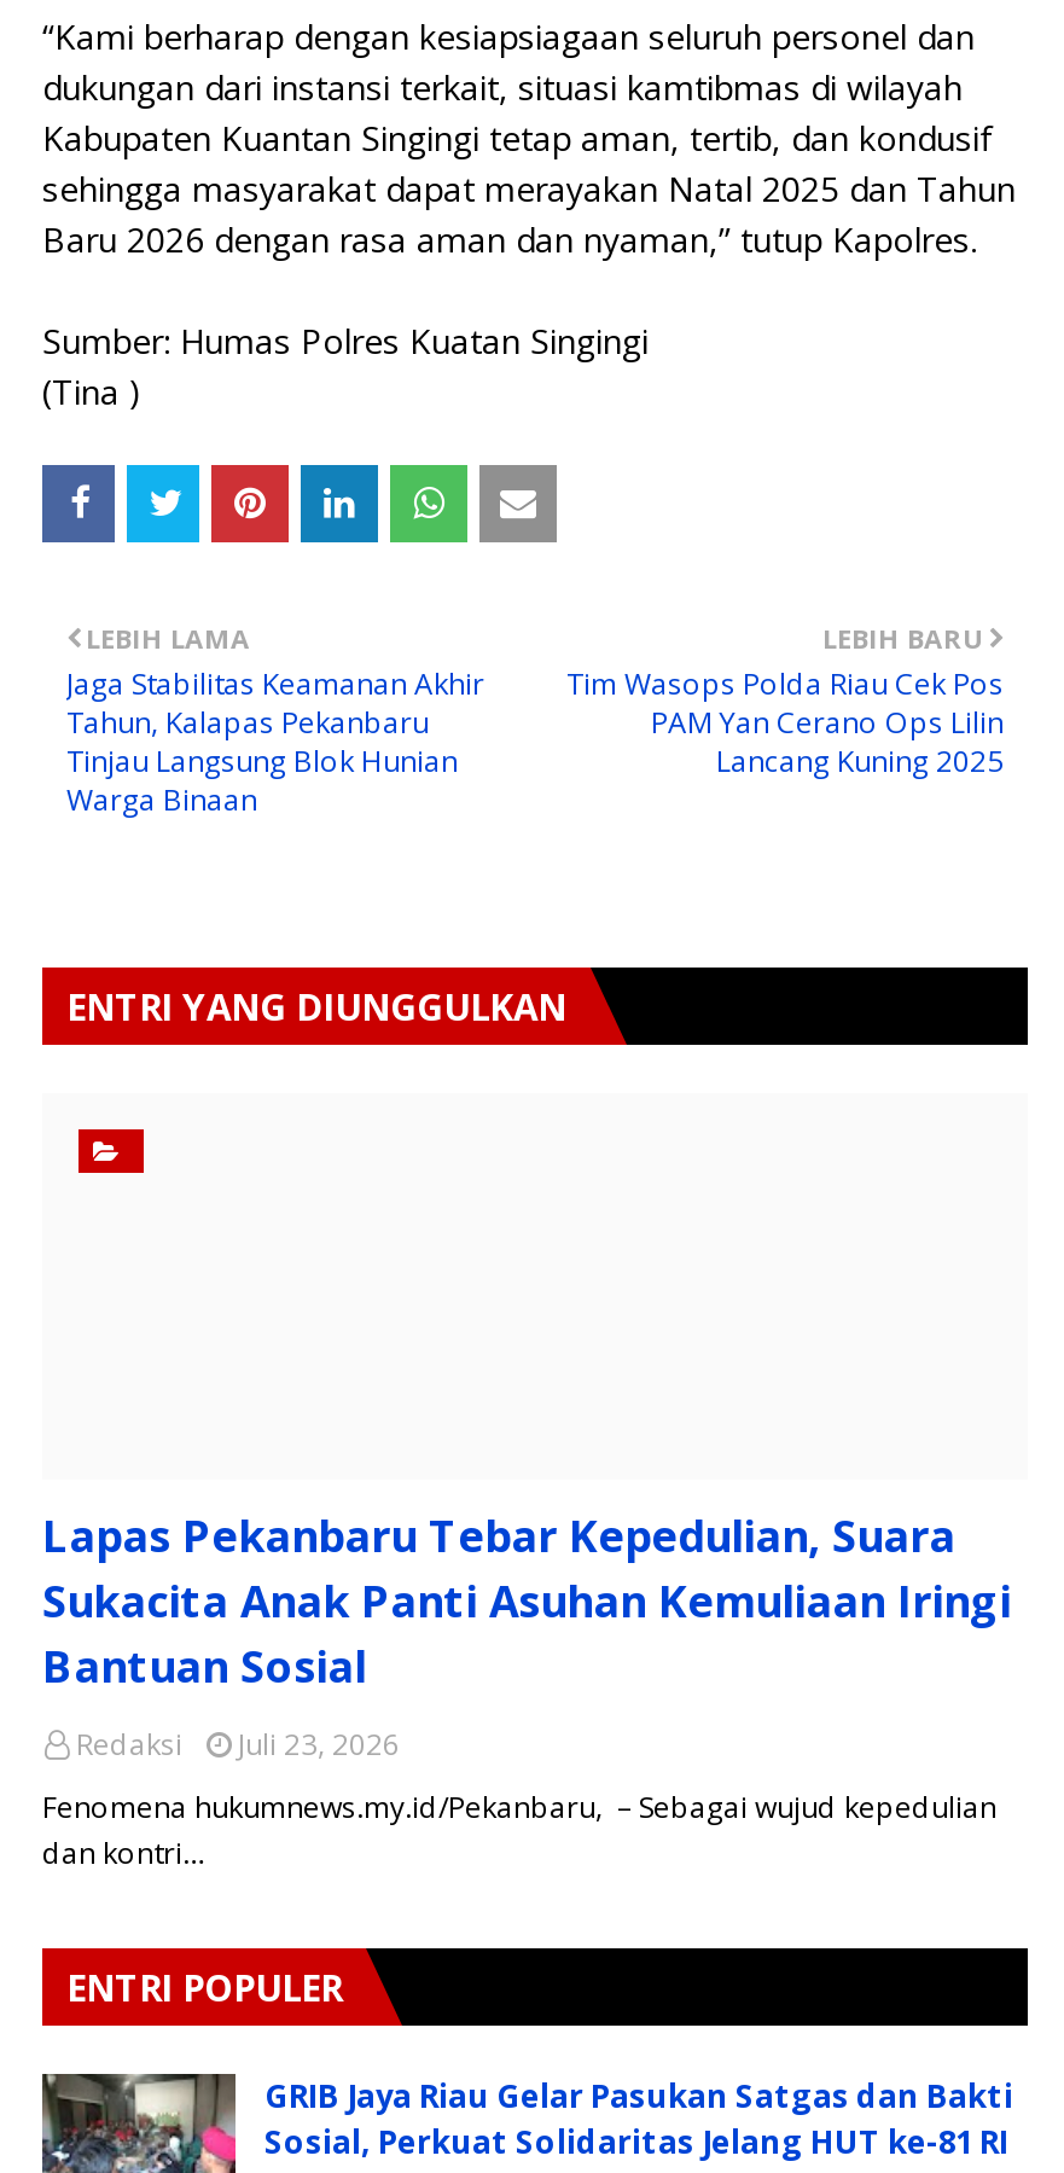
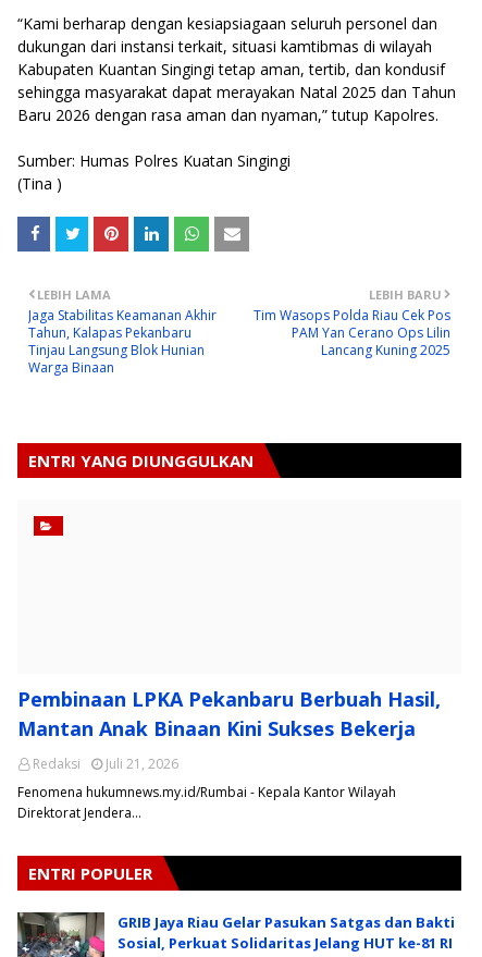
- Lapas Pekanbaru Tebar Kepedulian, Suara
- Sukacita Anak Panti Asuhan Kemuliaan Iringi
- Bantuan Sosial
+ Pembinaan LPKA Pekanbaru Berbuah Hasil,
+ Mantan Anak Binaan Kini Sukses Bekerja

- Redaksi Juli 23, 2026
+ Redaksi Juli 21, 2026

- Fenomena hukumnews.my.id/Pekanbaru, – Sebagai wujud kepedulian
- dan kontri…
+ Fenomena hukumnews.my.id/Rumbai - Kepala Kantor Wilayah
+ Direktorat Jendera…
